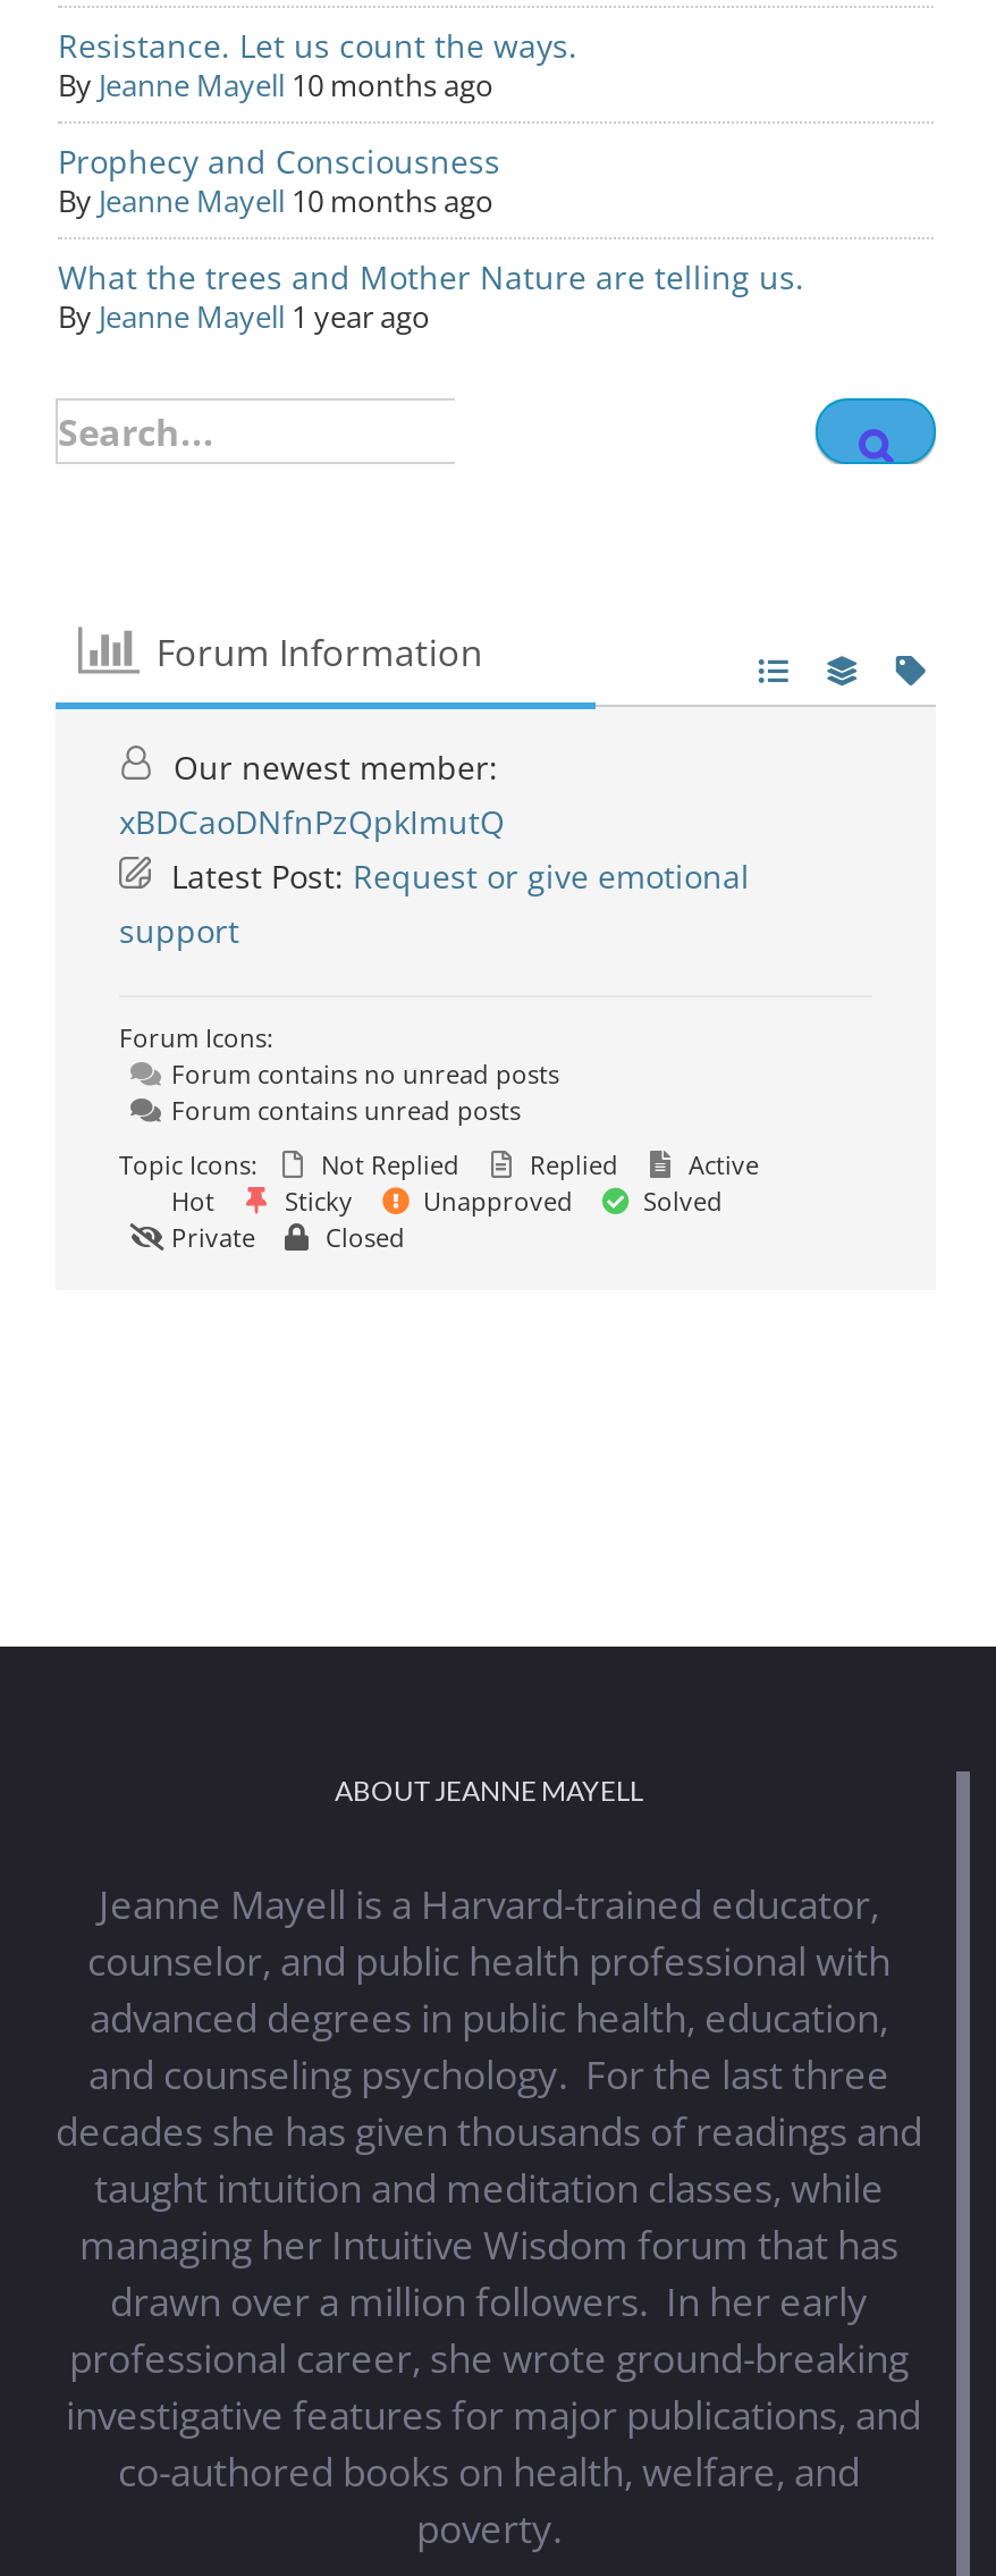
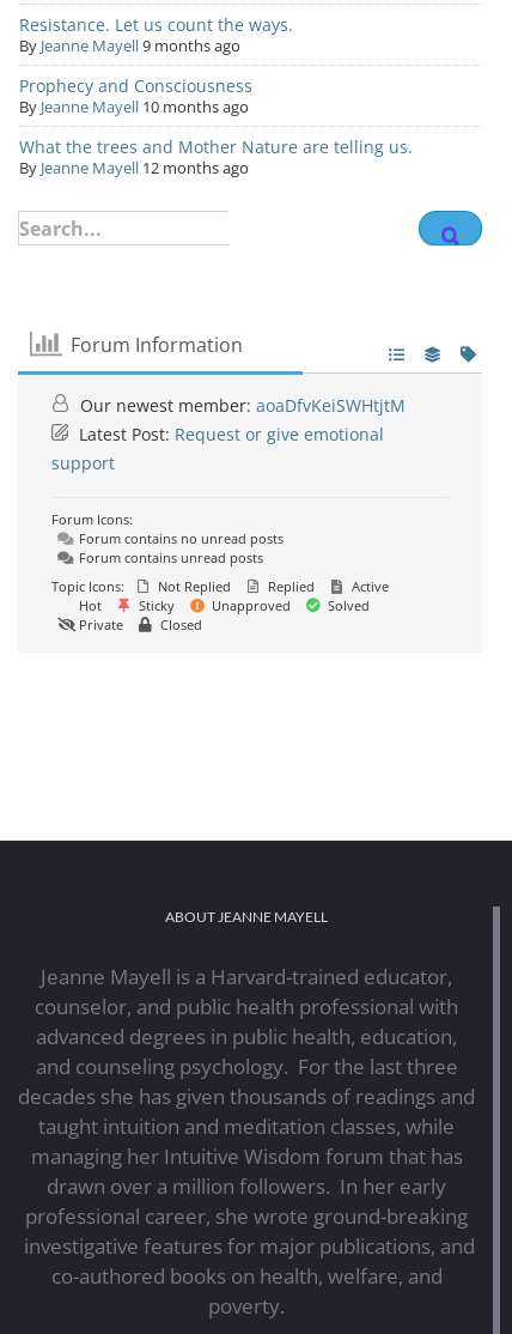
- By Jeanne Mayell 10 months ago
+ By Jeanne Mayell 9 months ago

- By Jeanne Mayell 1 year ago
+ By Jeanne Mayell 12 months ago

- Our newest member:
- xBDCaoDNfnPzQpkImutQ
+ Our newest member: aoaDfvKeiSWHtjtM
